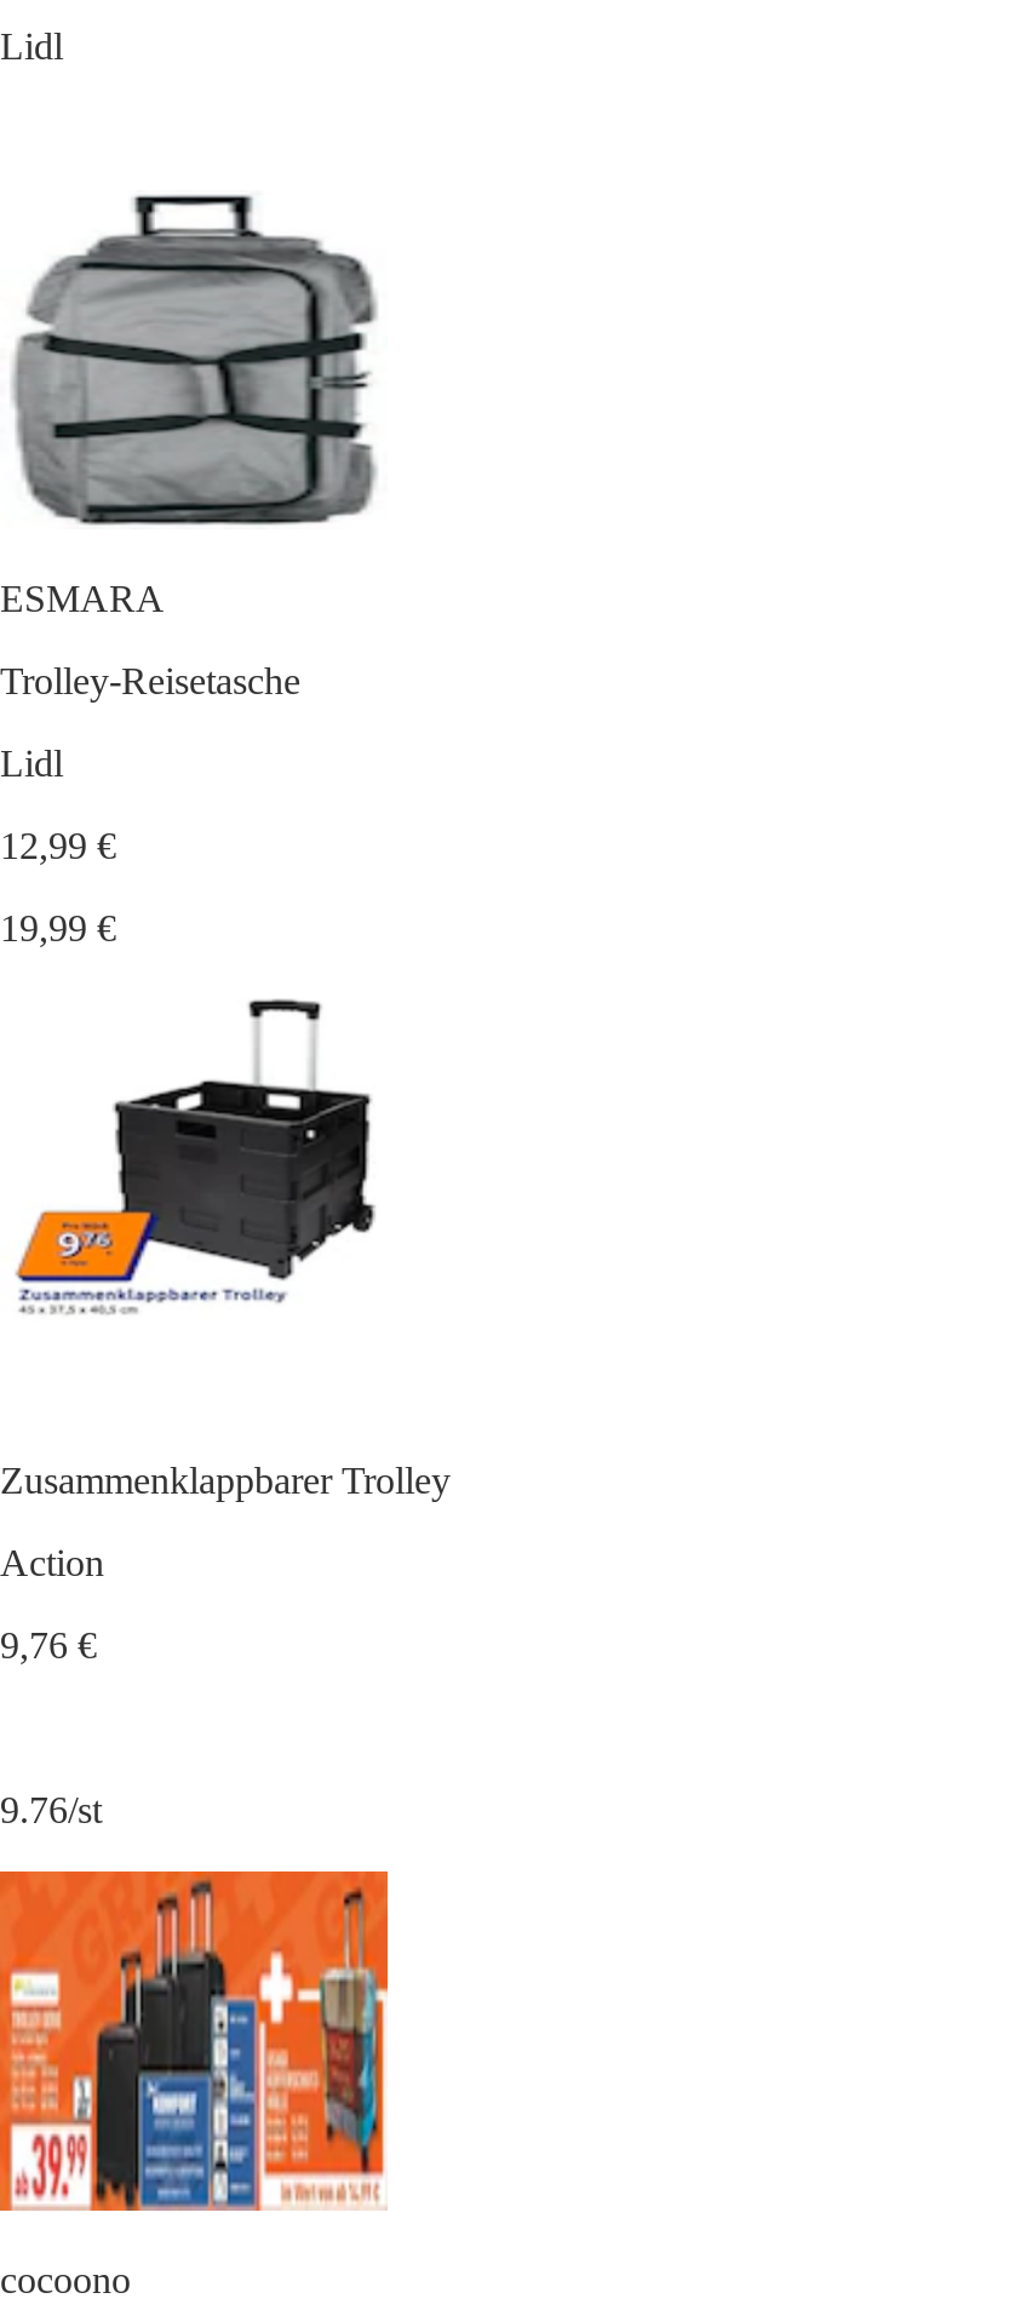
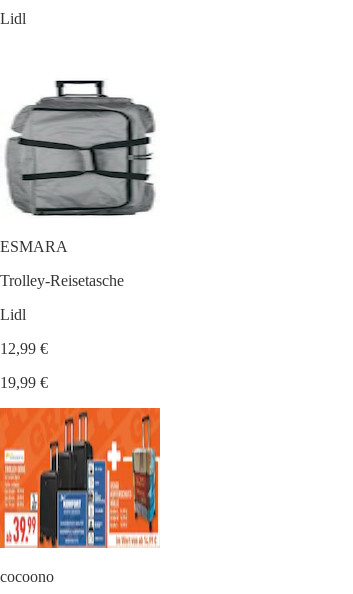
- [image]

- Zusammenklappbarer Trolley
- Action
- 9,76 €

- 9.76/st
